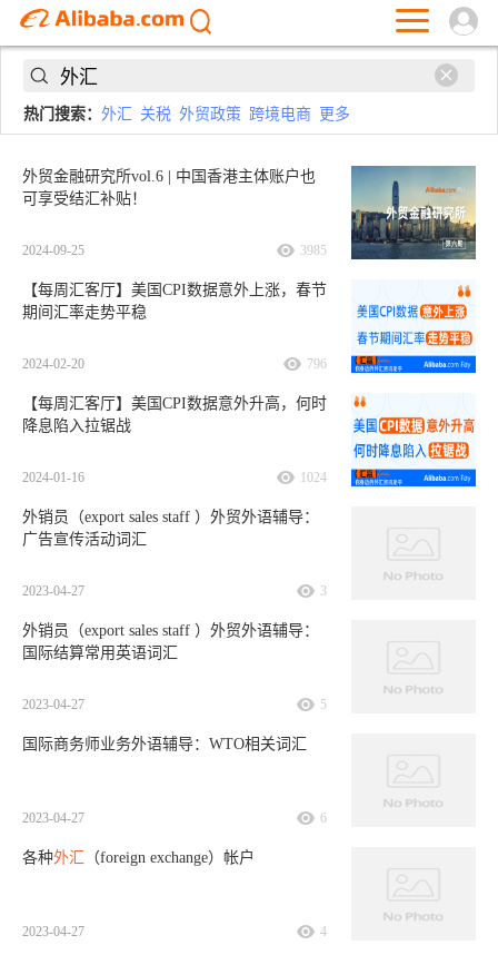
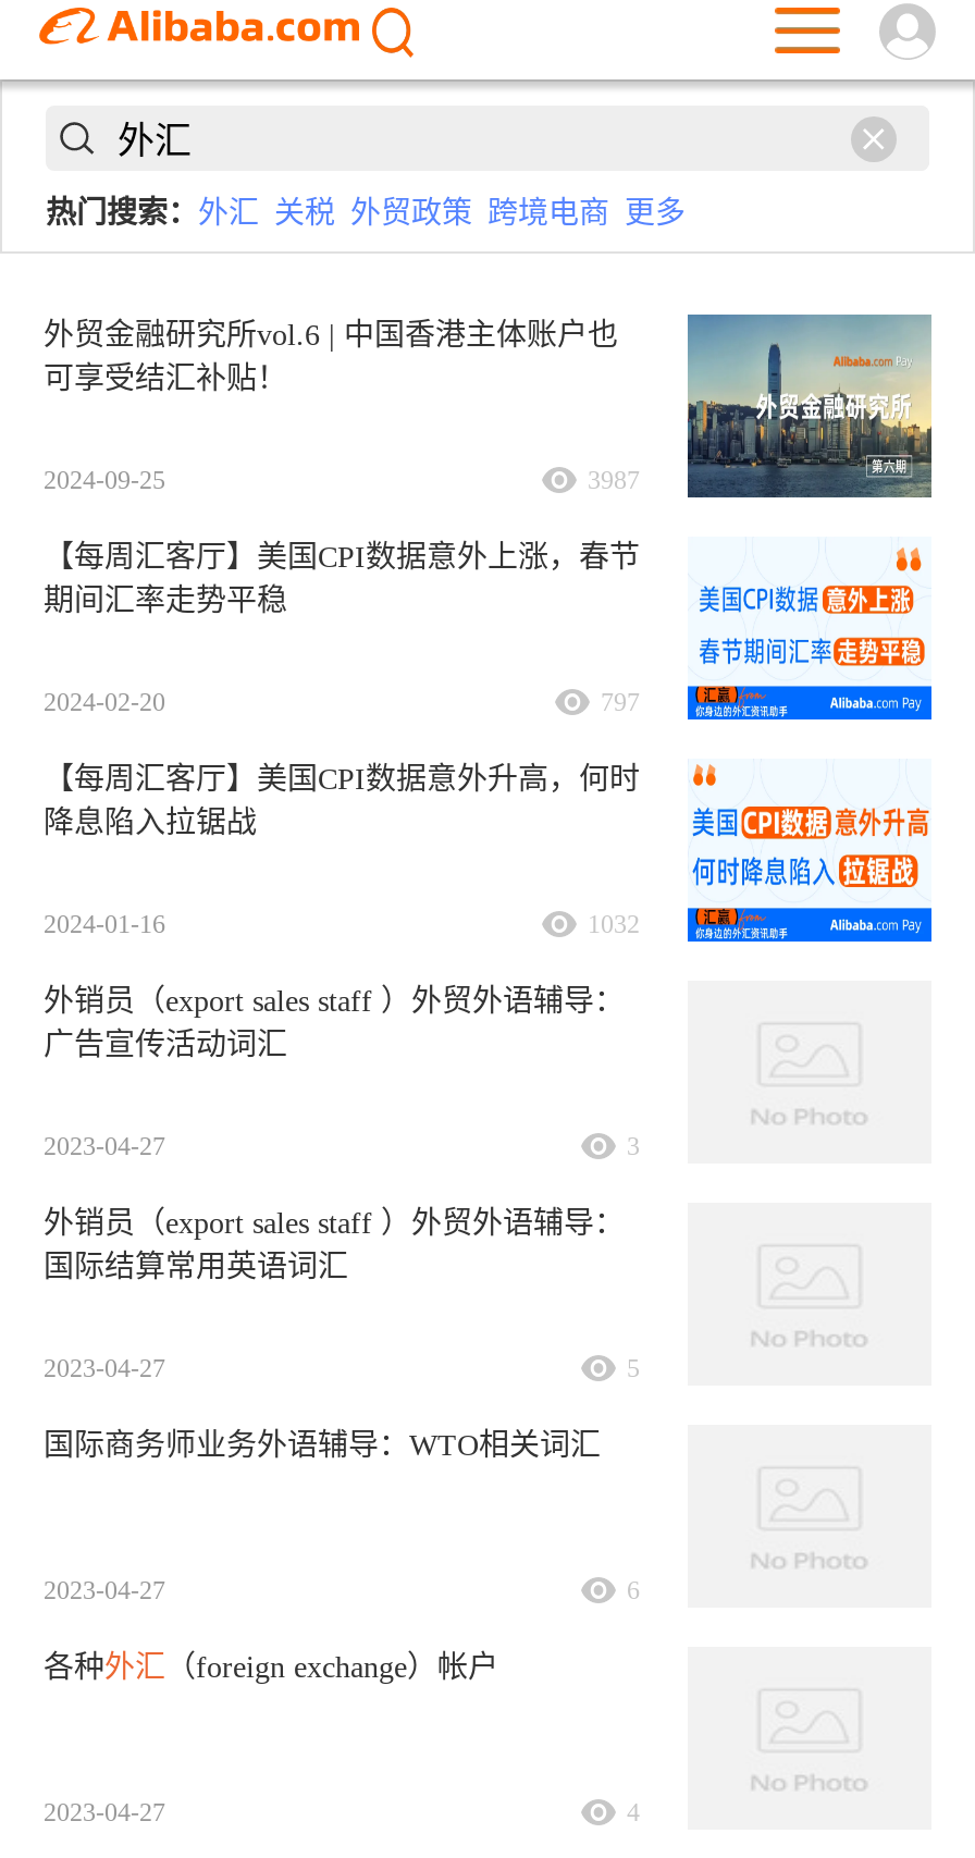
- 3985
+ 3987

- 796
+ 797

- 1024
+ 1032
